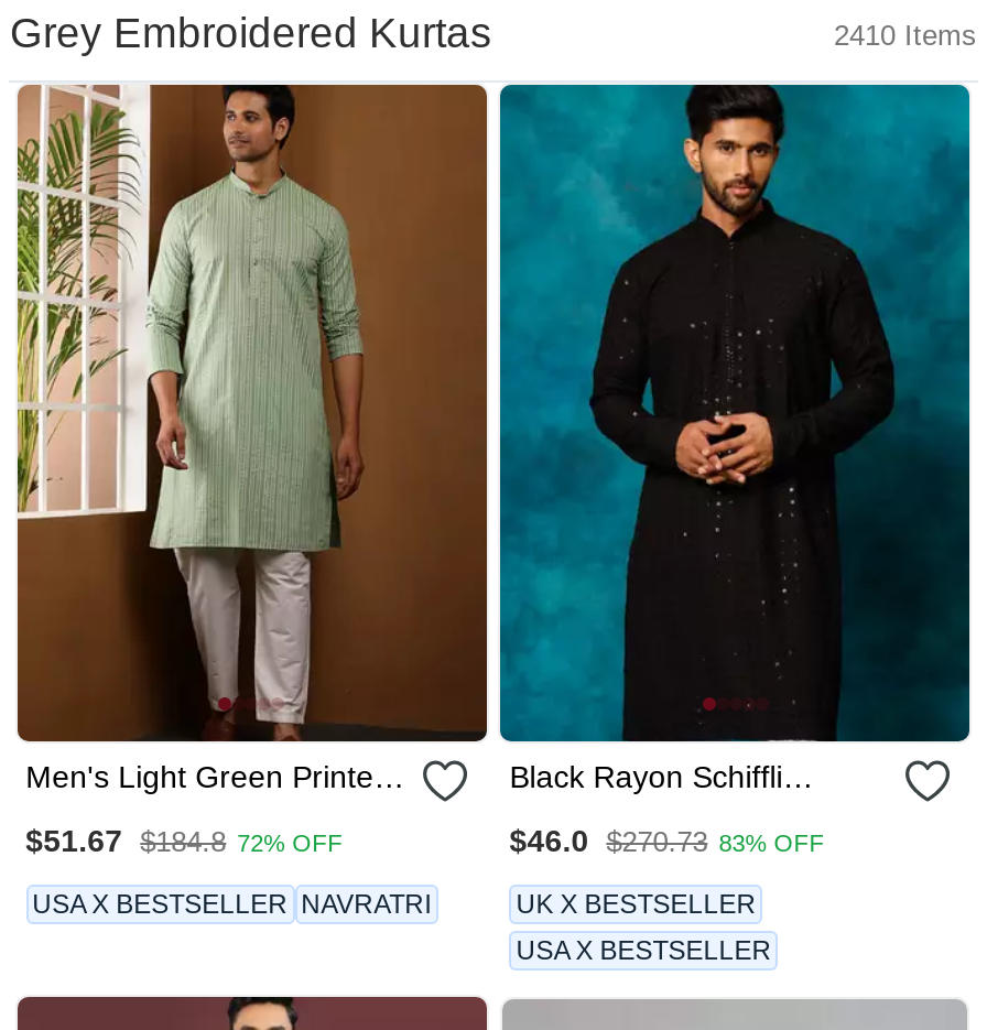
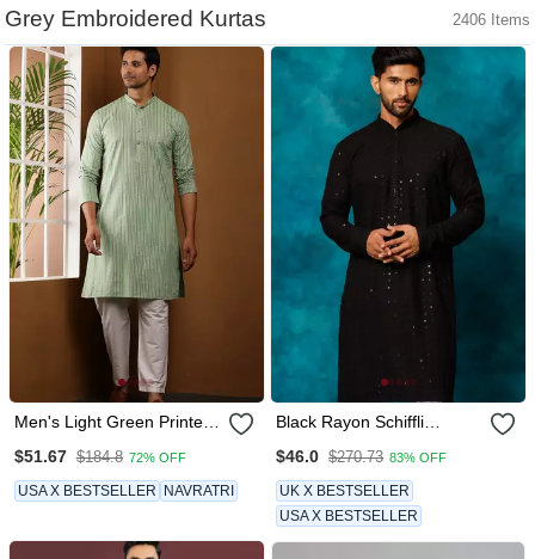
- 2410 Items
+ 2406 Items
